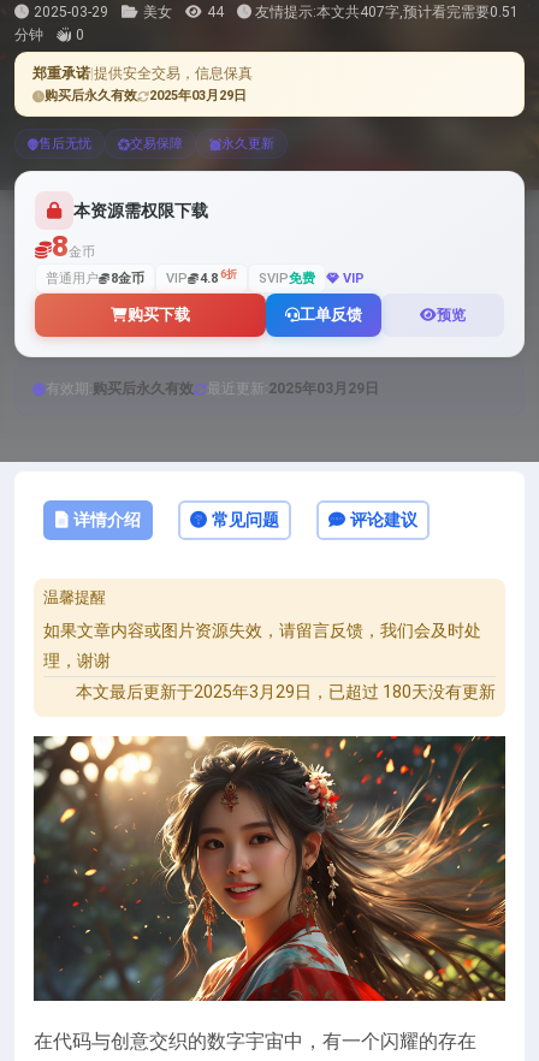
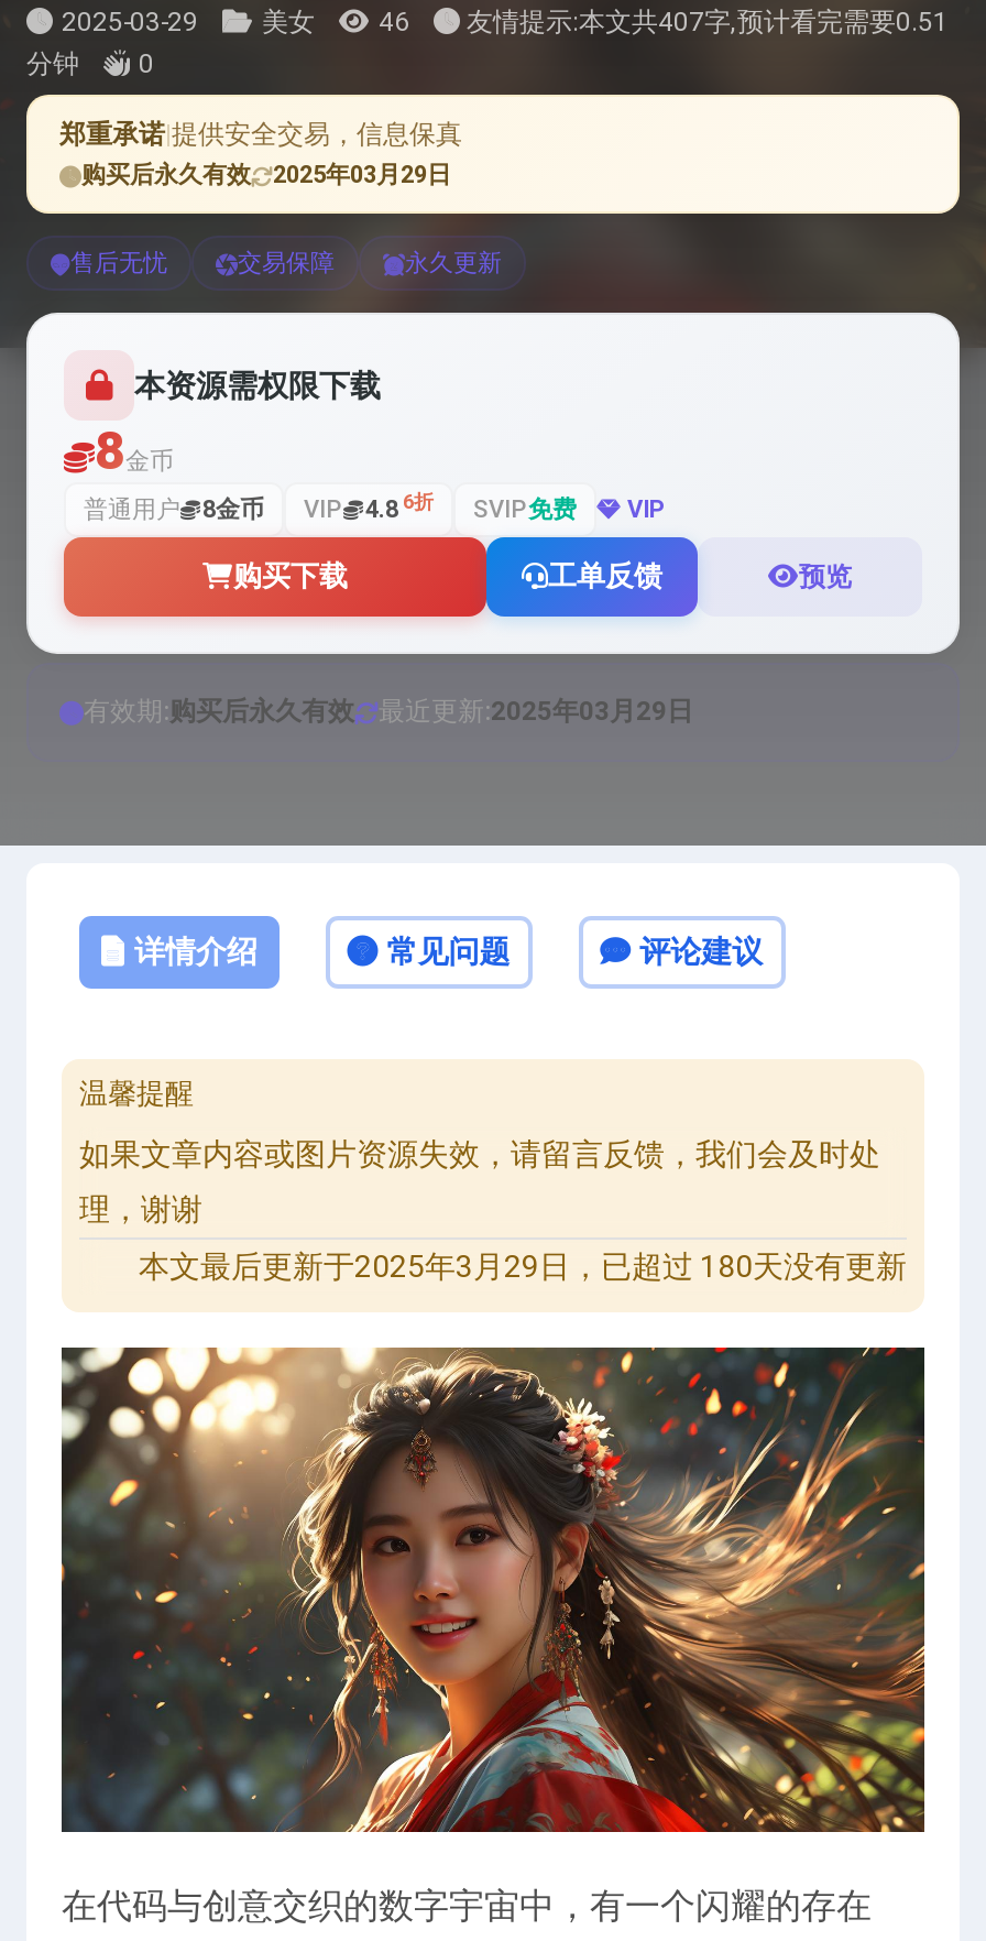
- 44 友情提示:本文共407字,预计看完需要0.51
+ 46 友情提示:本文共407字,预计看完需要0.51
